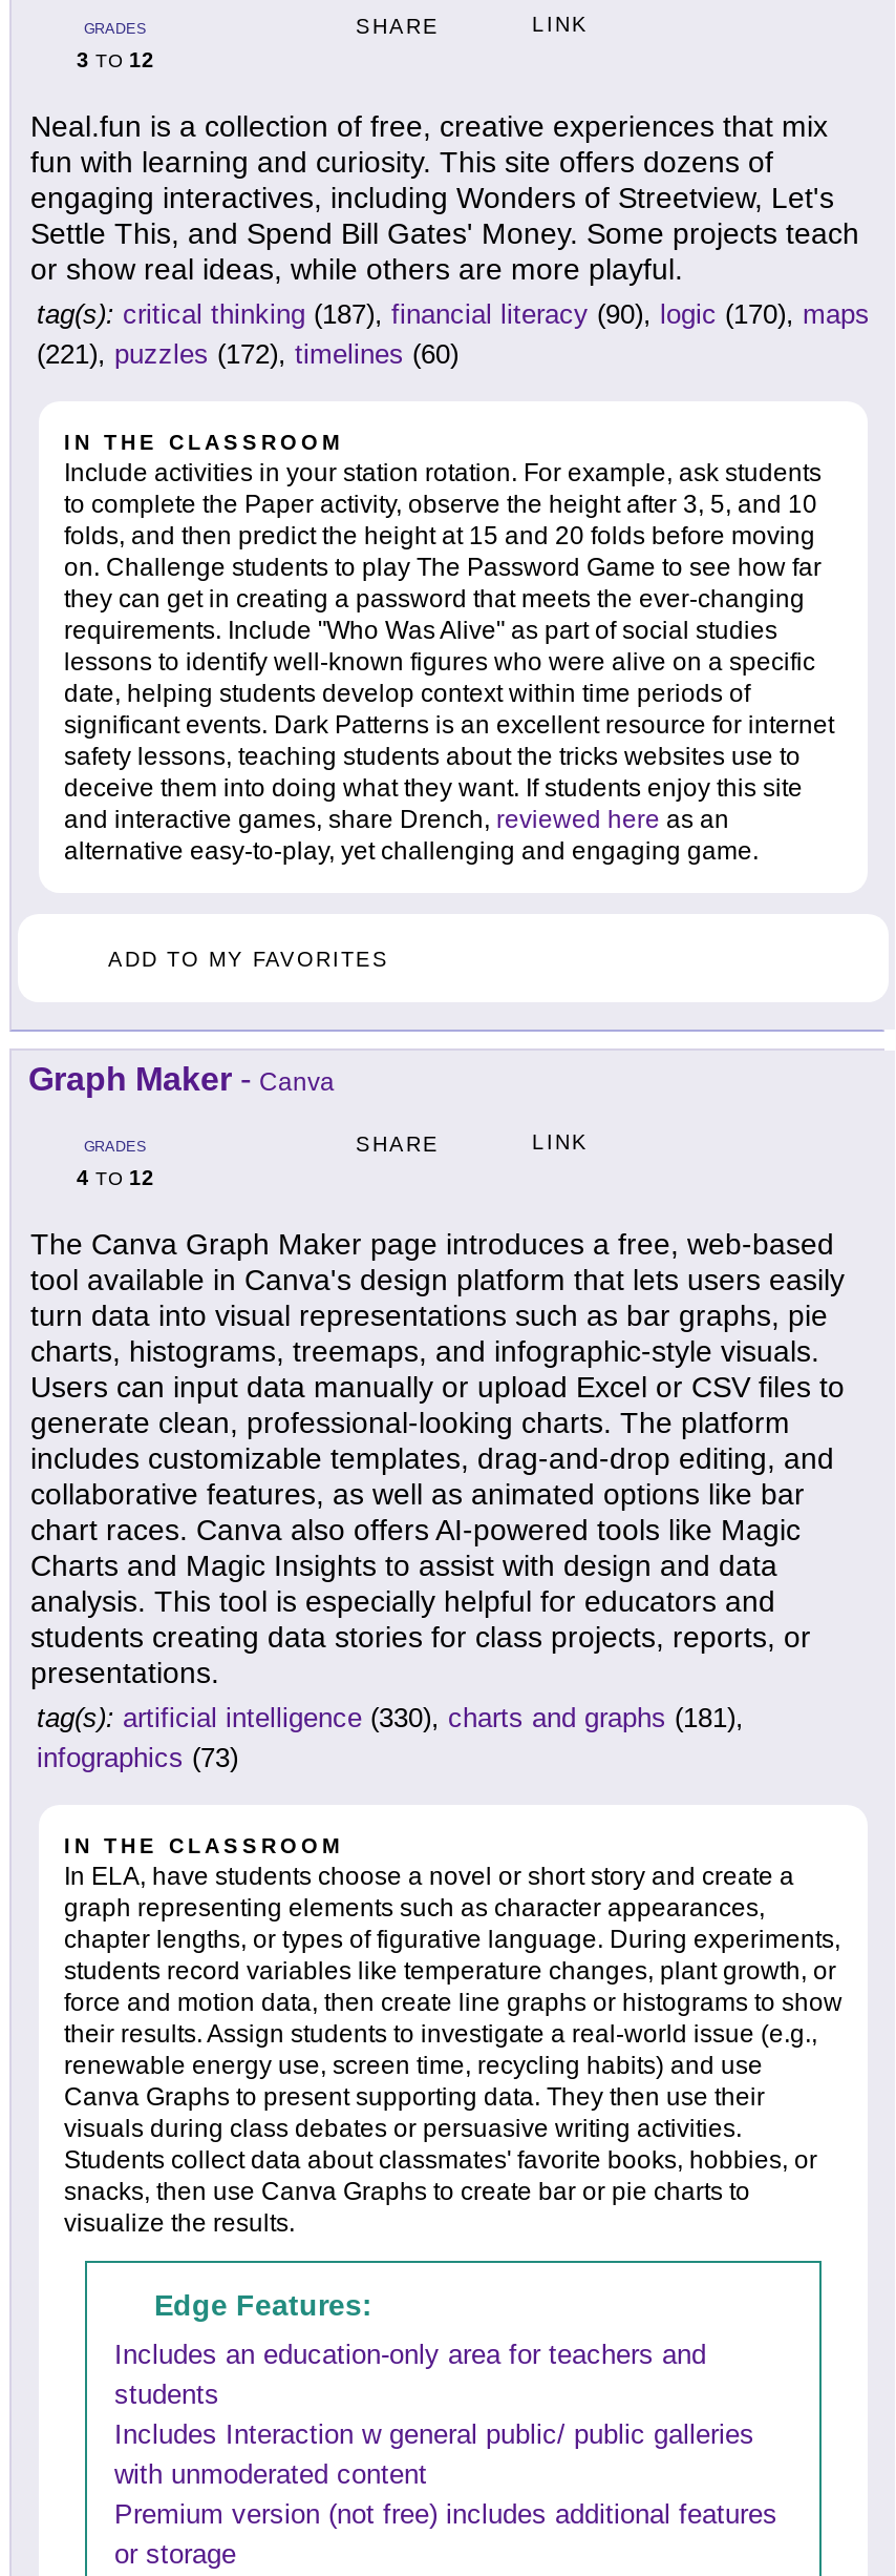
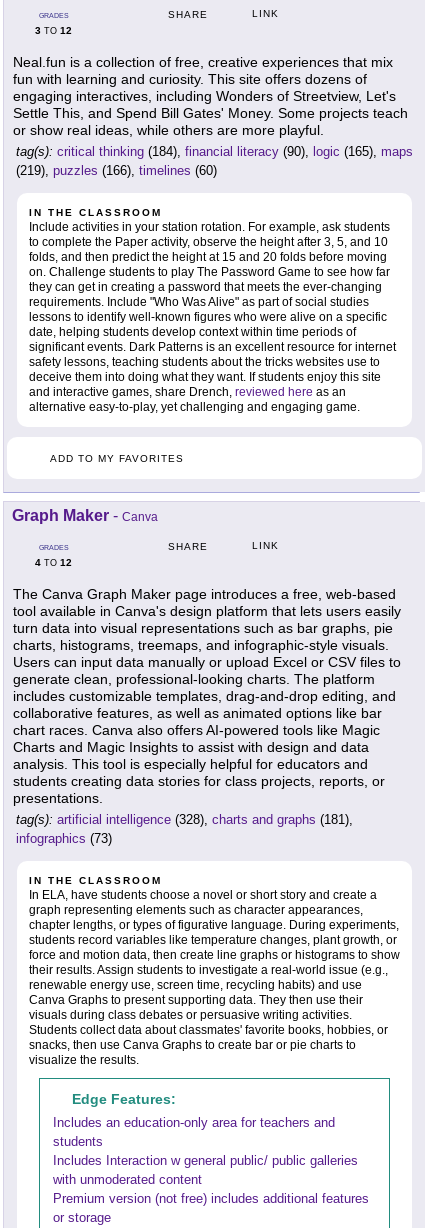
- tag(s): critical thinking (187), financial literacy (90), logic (170), maps
+ tag(s): critical thinking (184), financial literacy (90), logic (165), maps

- (221), puzzles (172), timelines (60)
+ (219), puzzles (166), timelines (60)

- tag(s): artificial intelligence (330), charts and graphs (181),
+ tag(s): artificial intelligence (328), charts and graphs (181),
